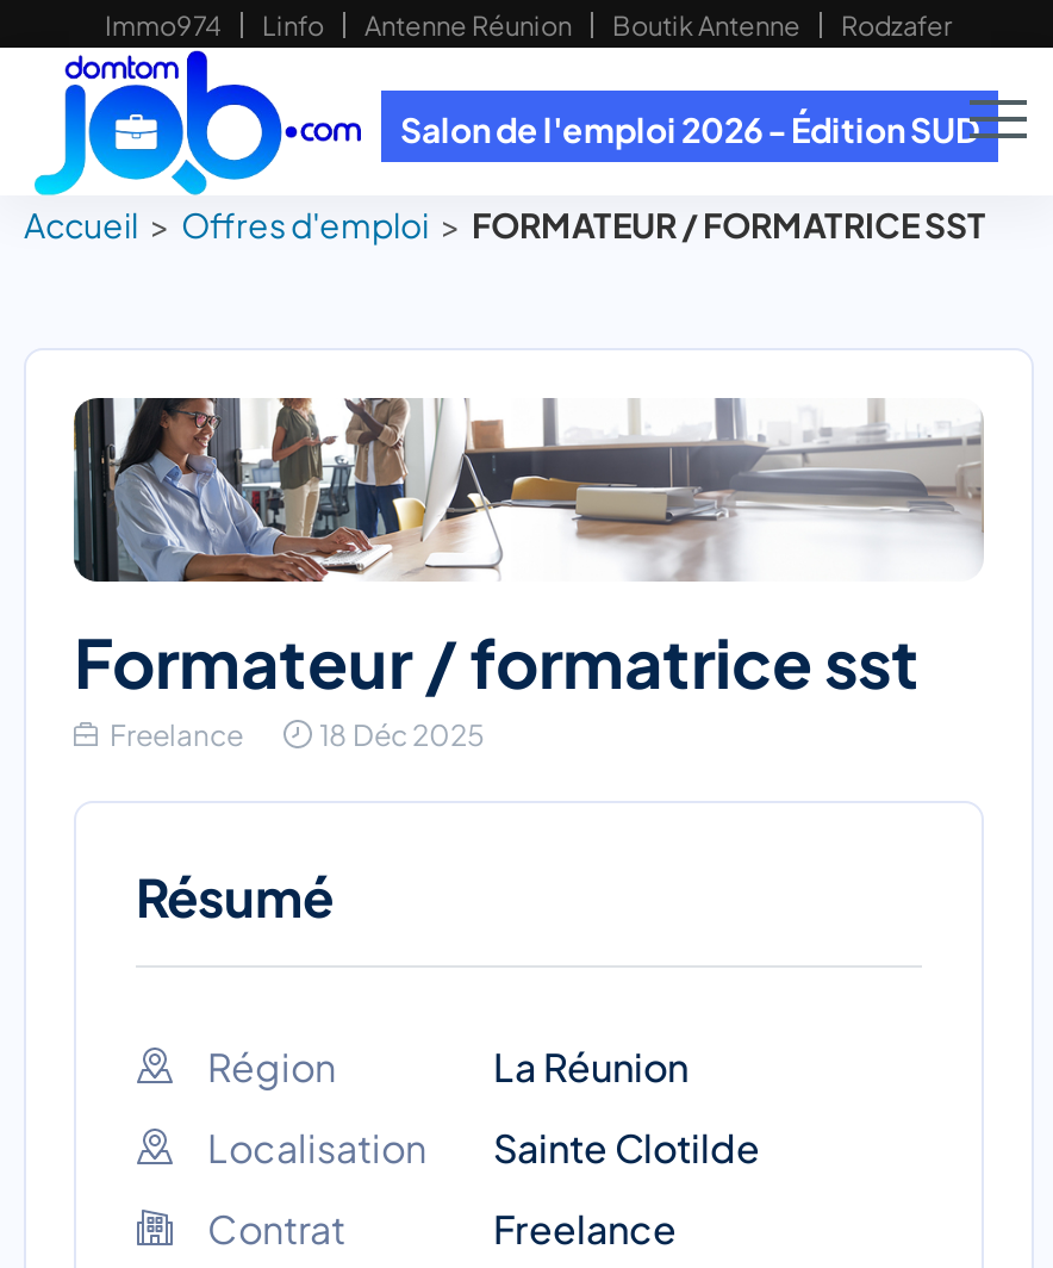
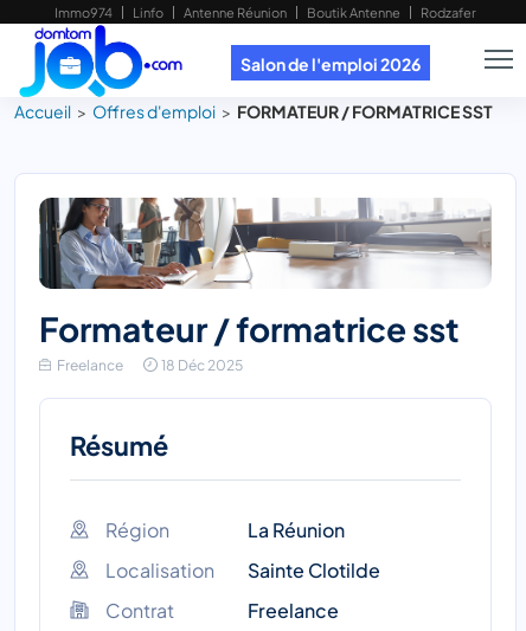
- Salon de l'emploi 2026 - Édition SUD
+ Salon de l'emploi 2026
